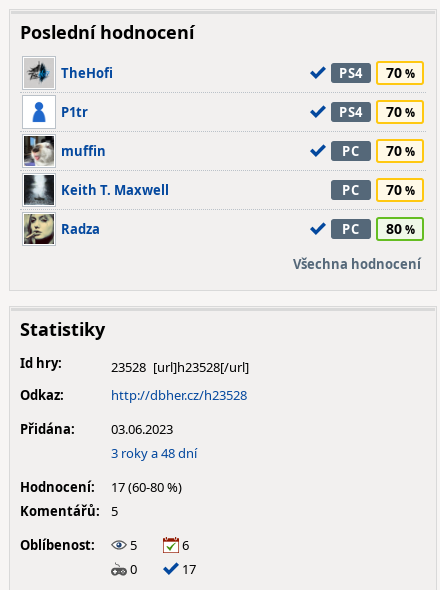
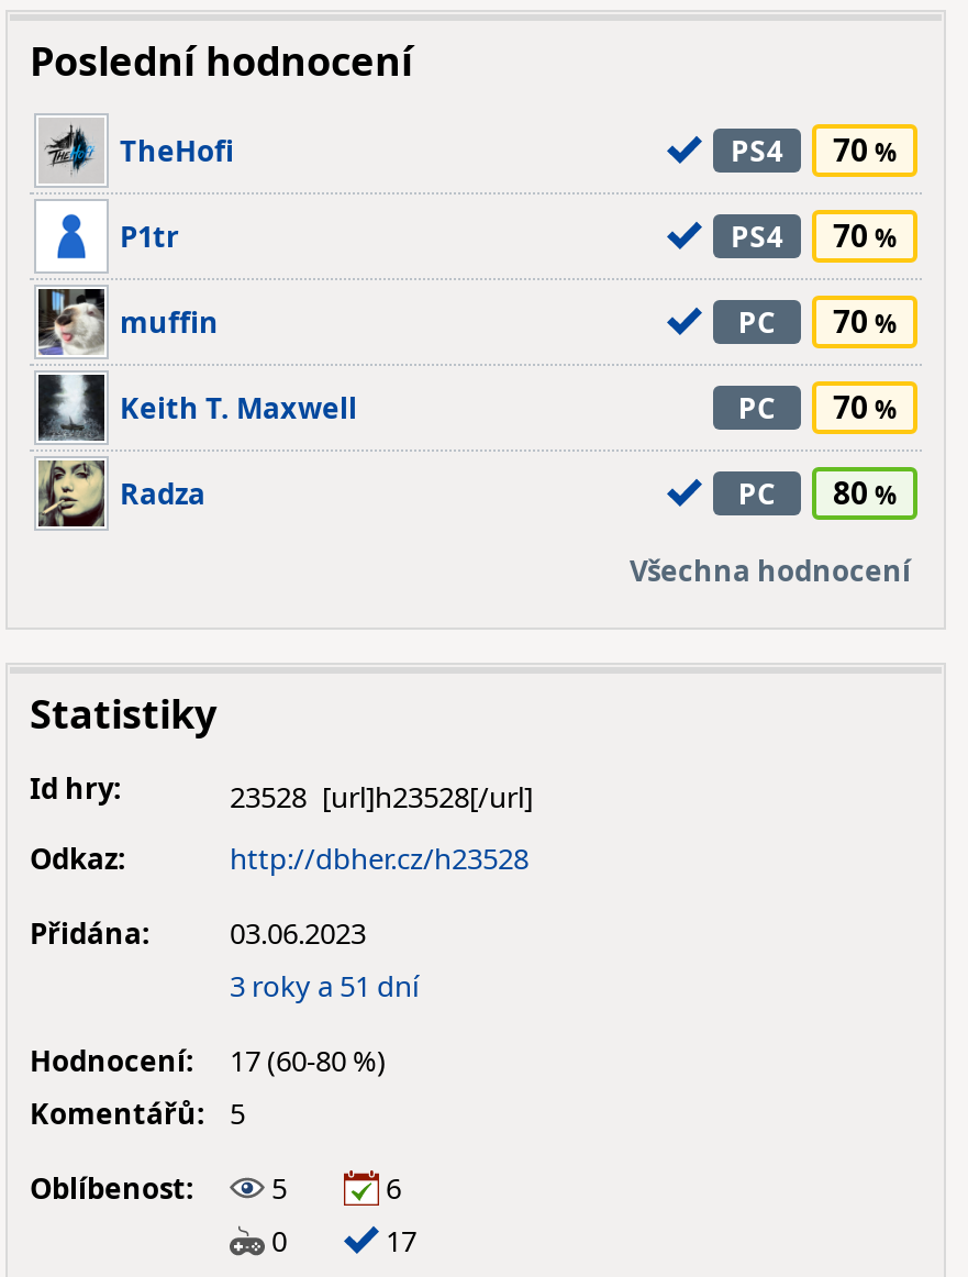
- 3 roky a 48 dní
+ 3 roky a 51 dní
